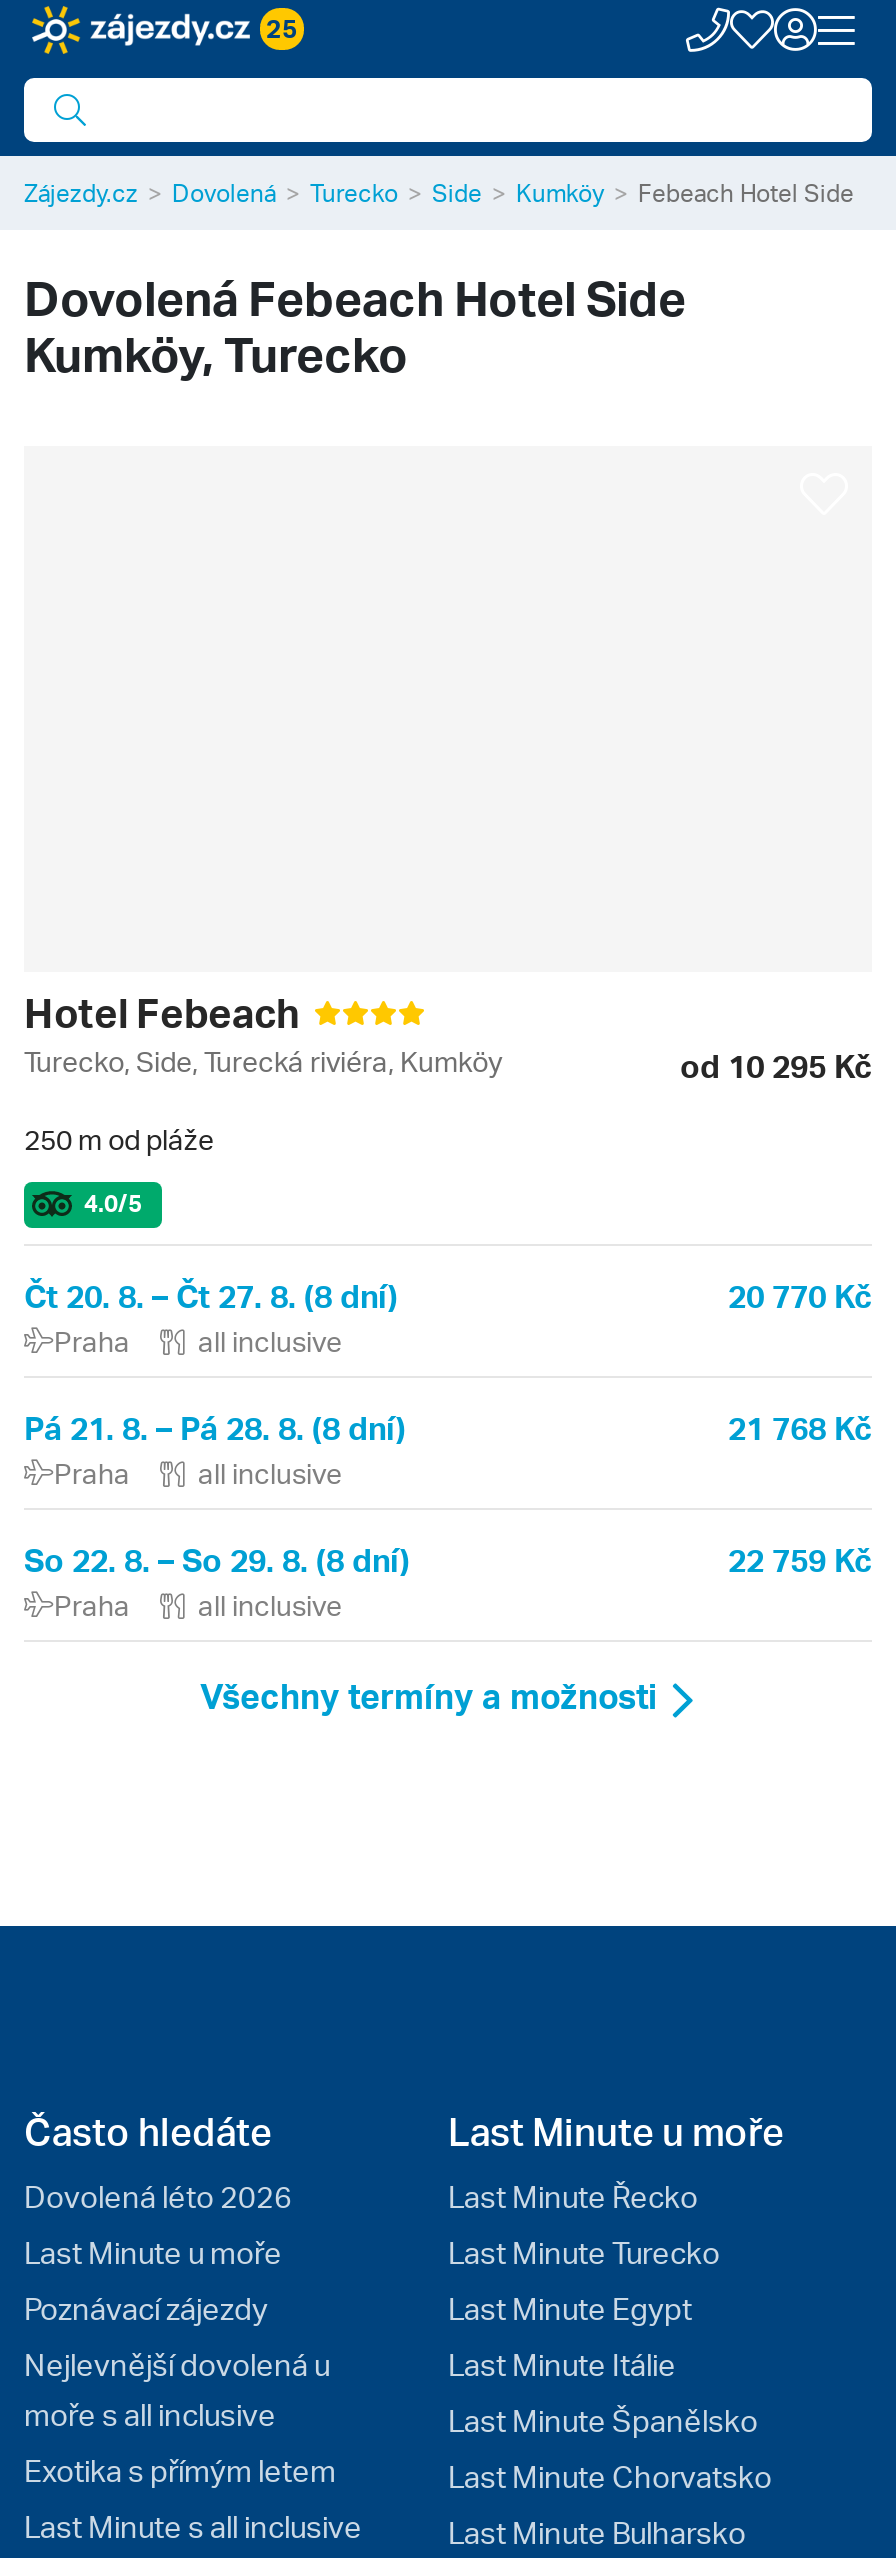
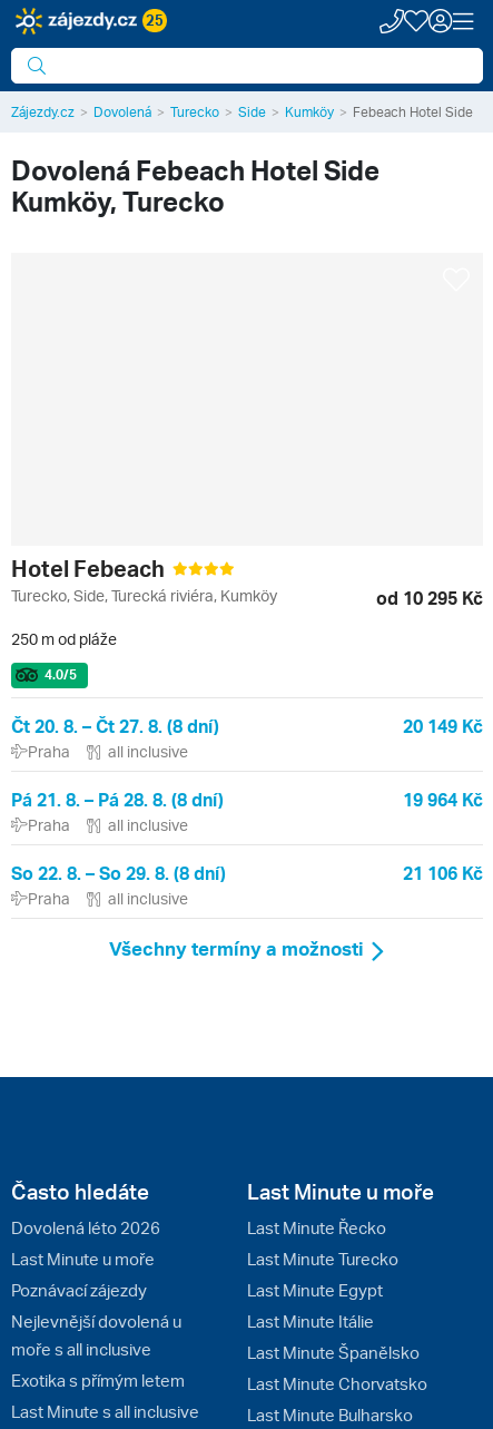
- 20 770 Kč
+ 20 149 Kč

- 21 768 Kč
+ 19 964 Kč

- 22 759 Kč
+ 21 106 Kč
